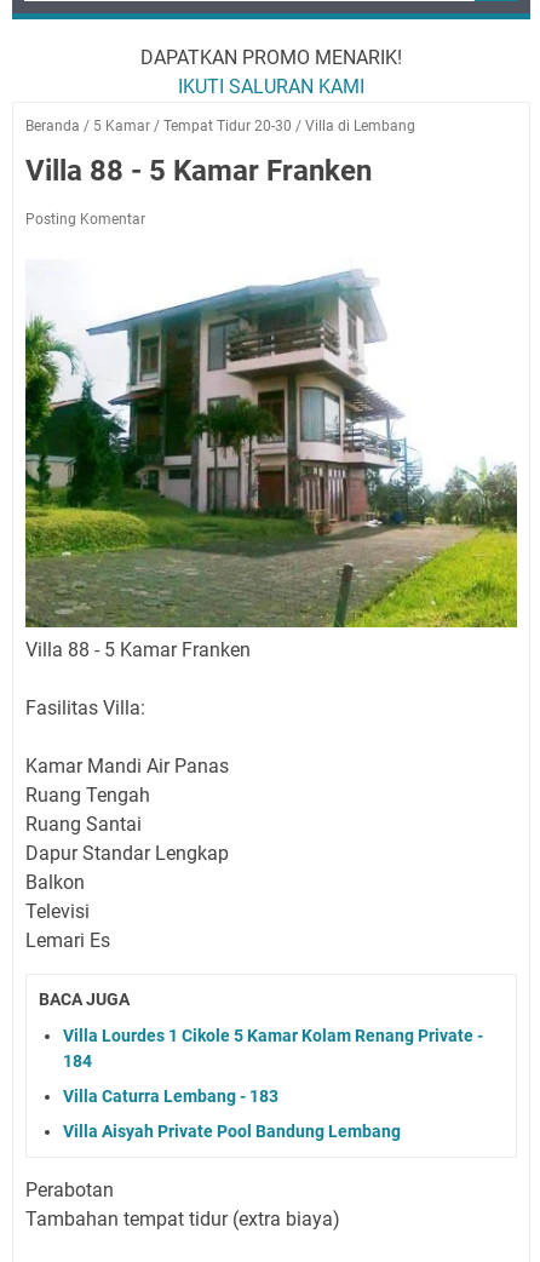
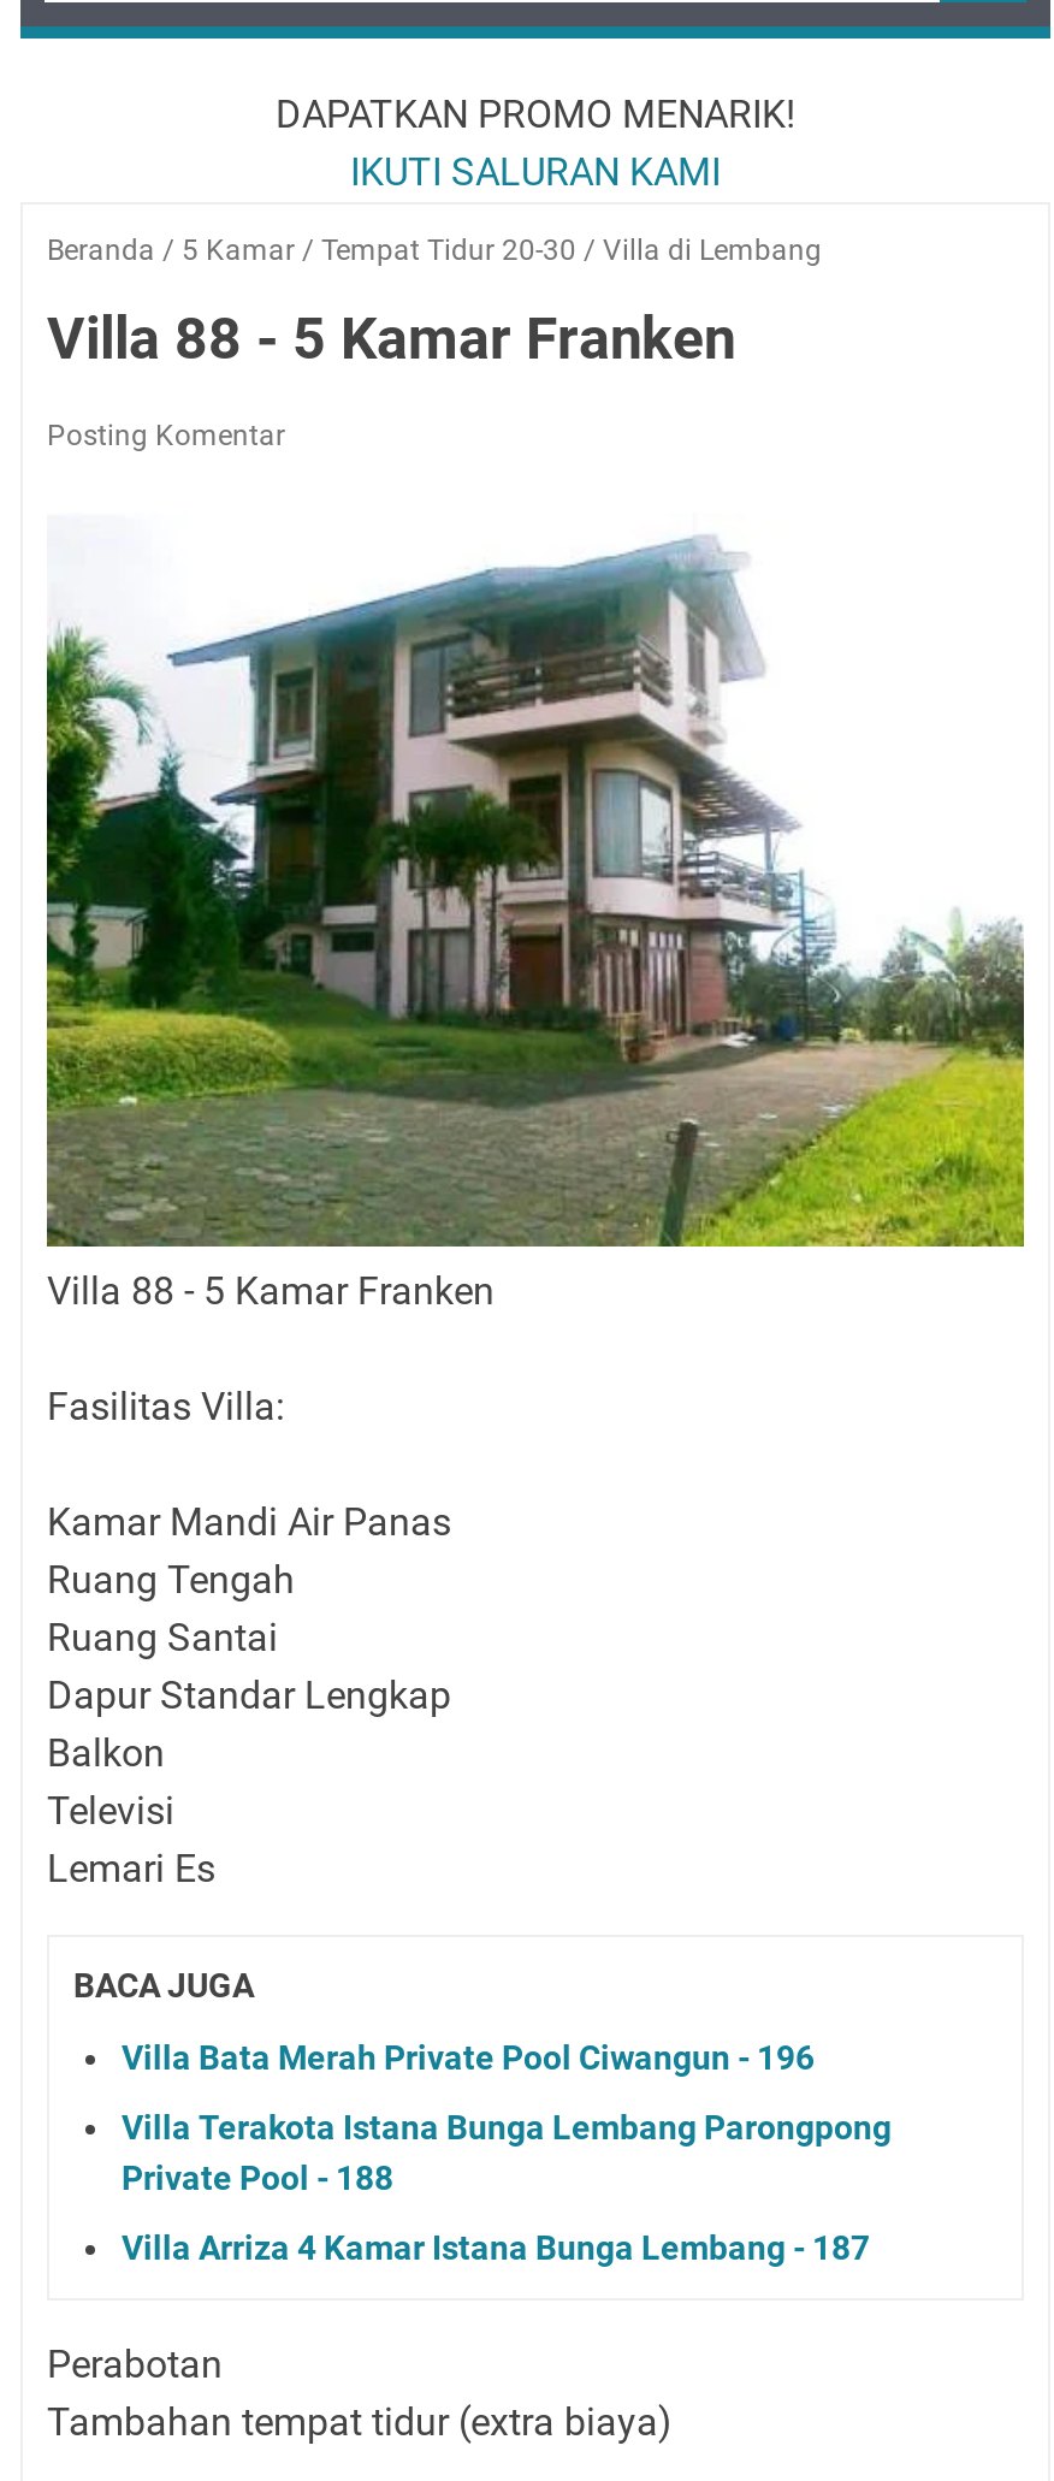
- Villa Lourdes 1 Cikole 5 Kamar Kolam Renang Private -
- 184
+ Villa Bata Merah Private Pool Ciwangun - 196

- Villa Caturra Lembang - 183
+ Villa Terakota Istana Bunga Lembang Parongpong
+ Private Pool - 188

- Villa Aisyah Private Pool Bandung Lembang
+ Villa Arriza 4 Kamar Istana Bunga Lembang - 187
